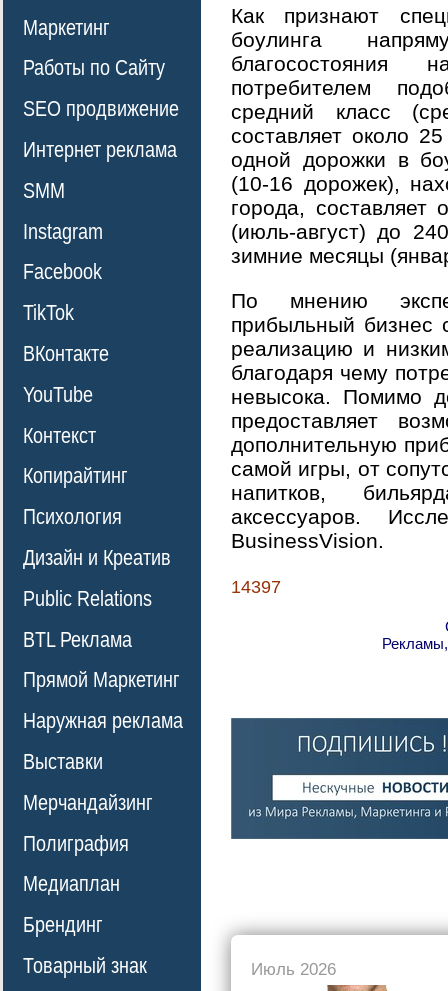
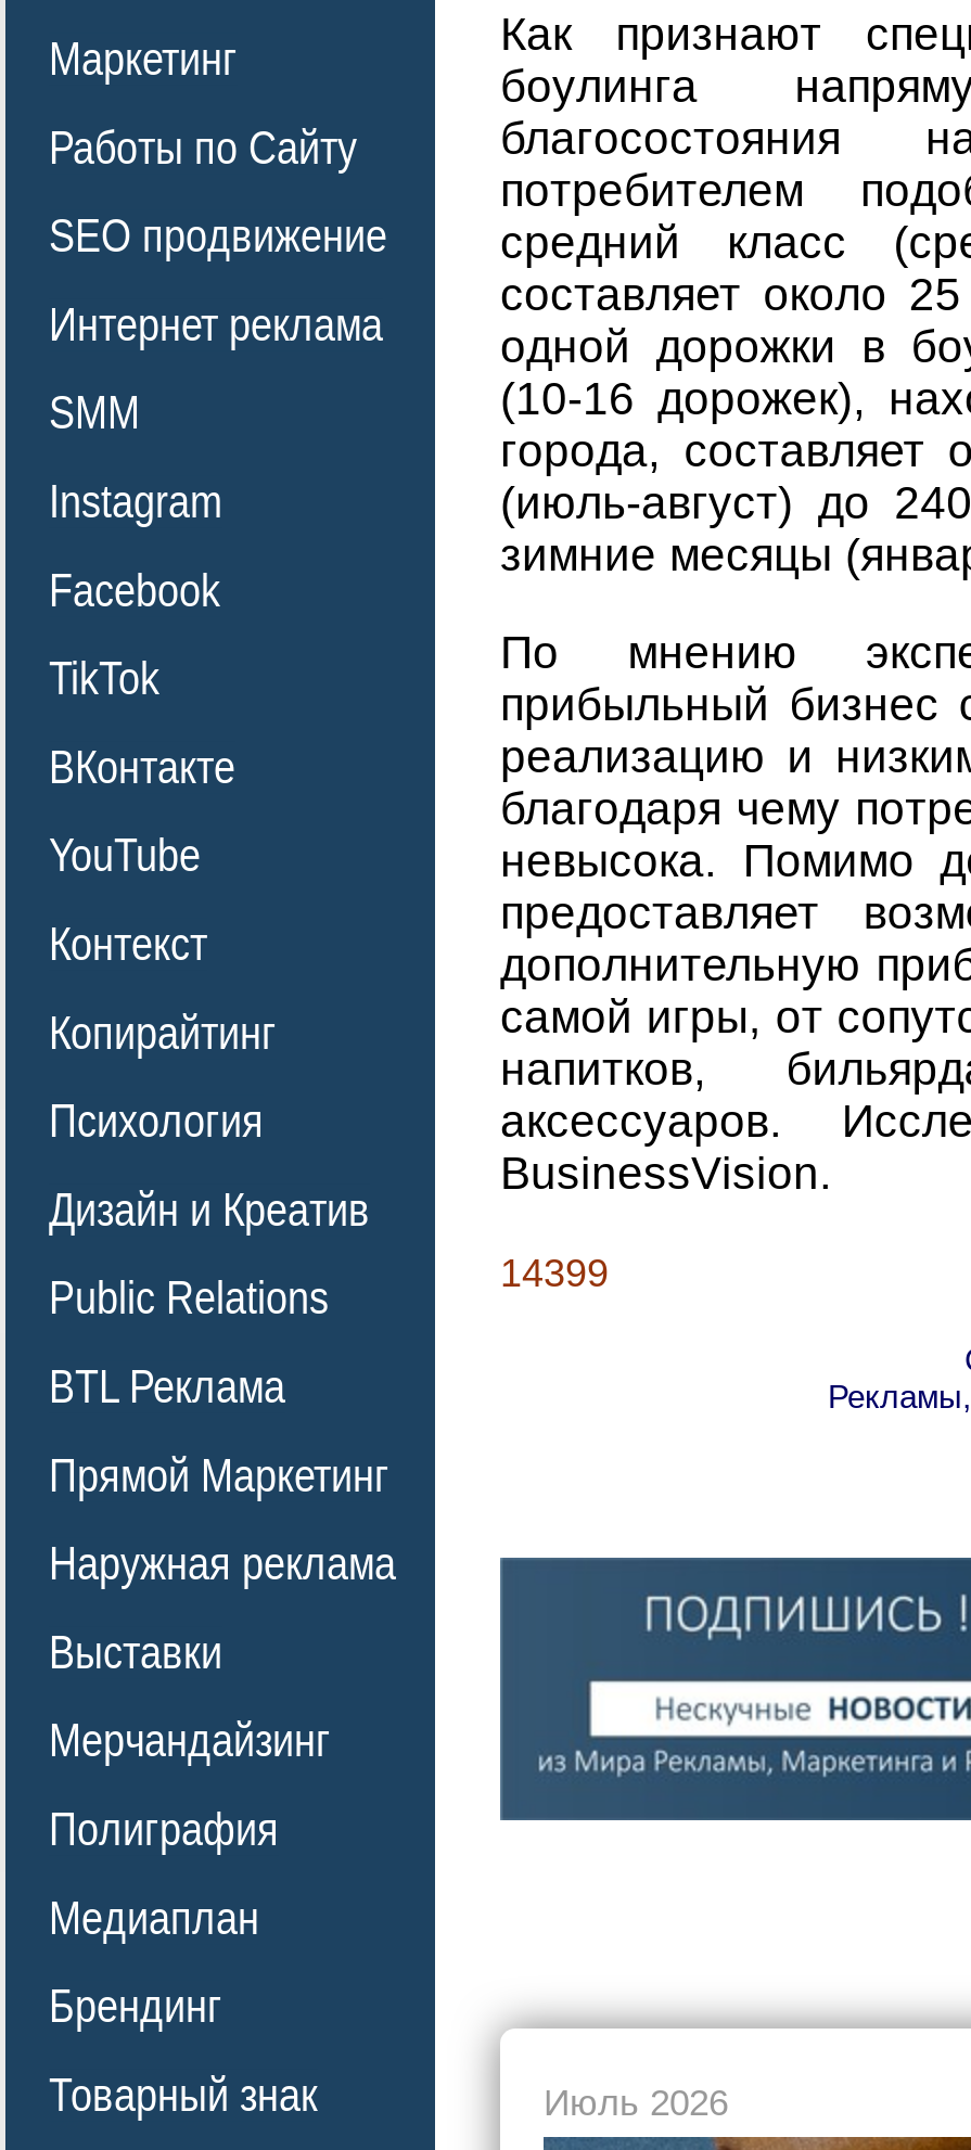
- 14397
+ 14399
